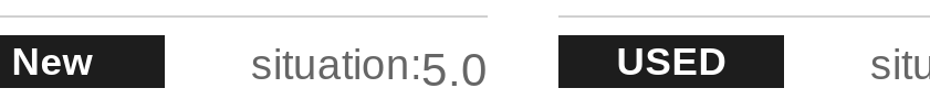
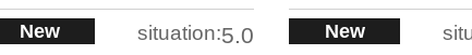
- USED
+ New
